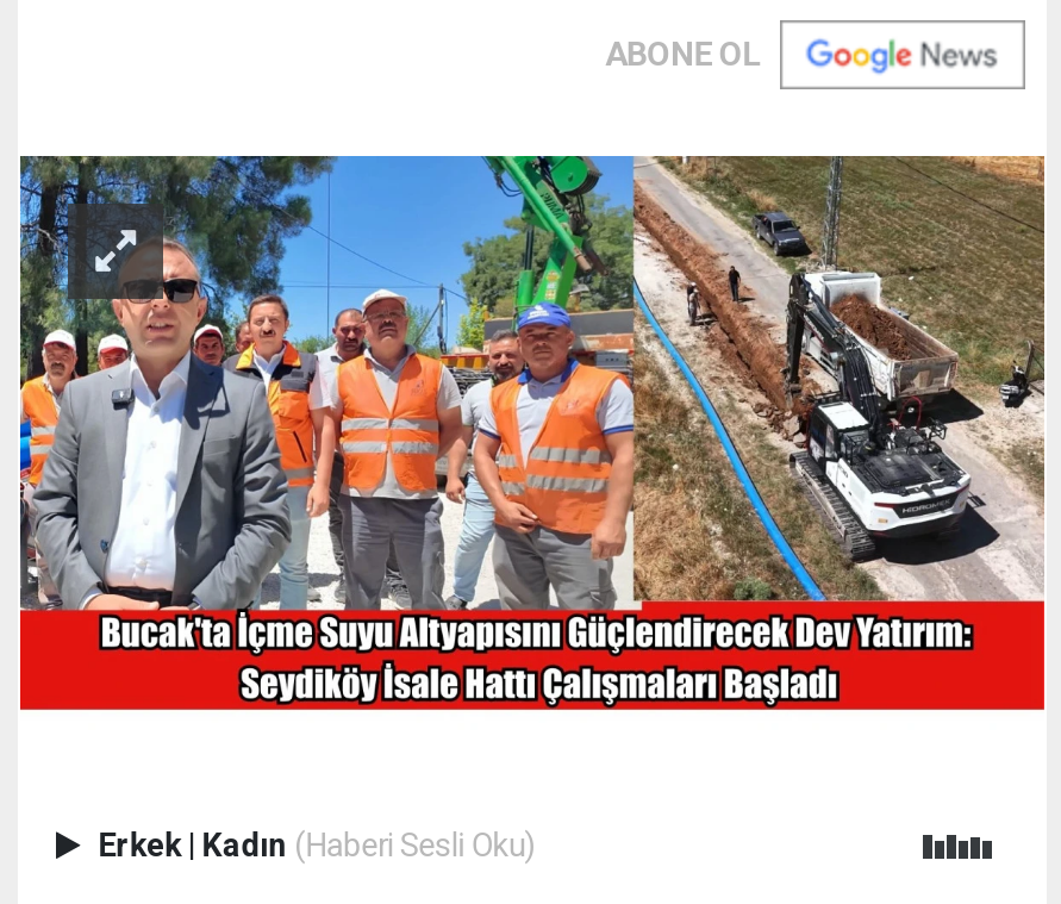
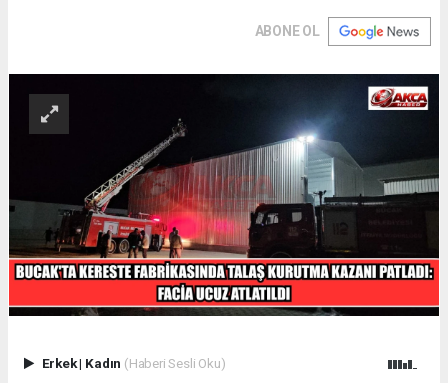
- [image]
+ [image]
